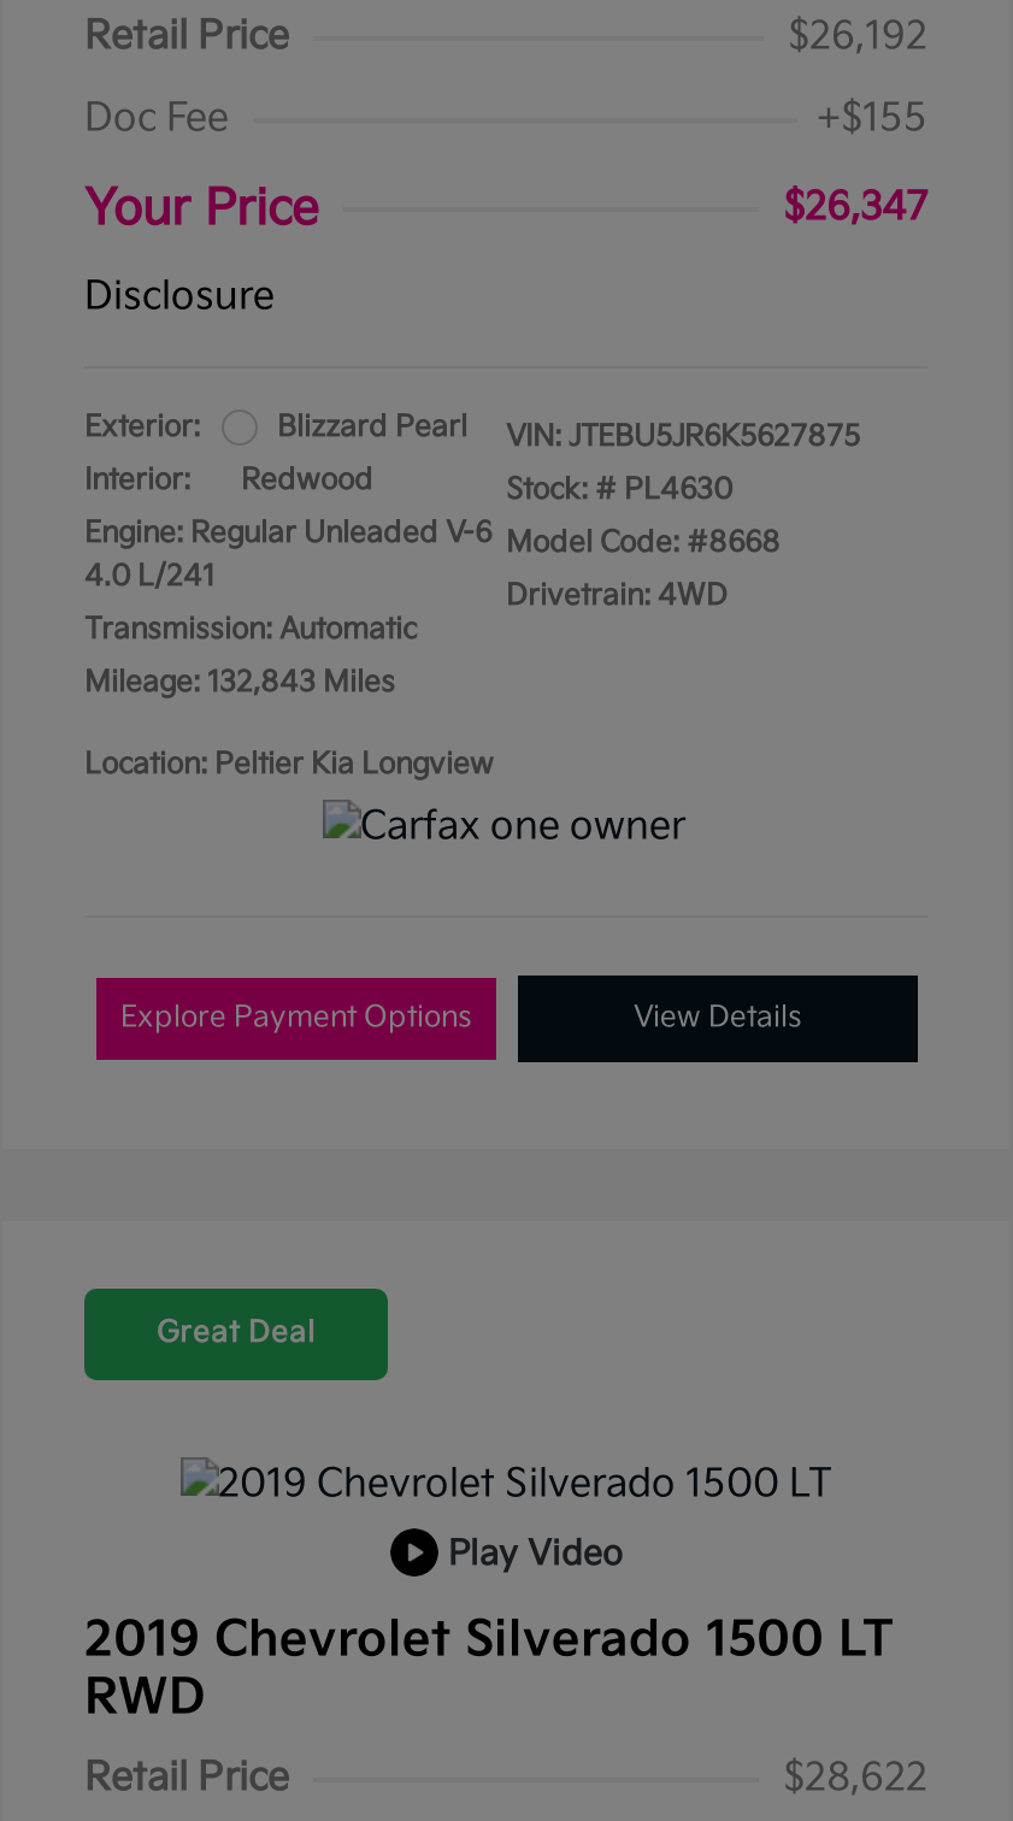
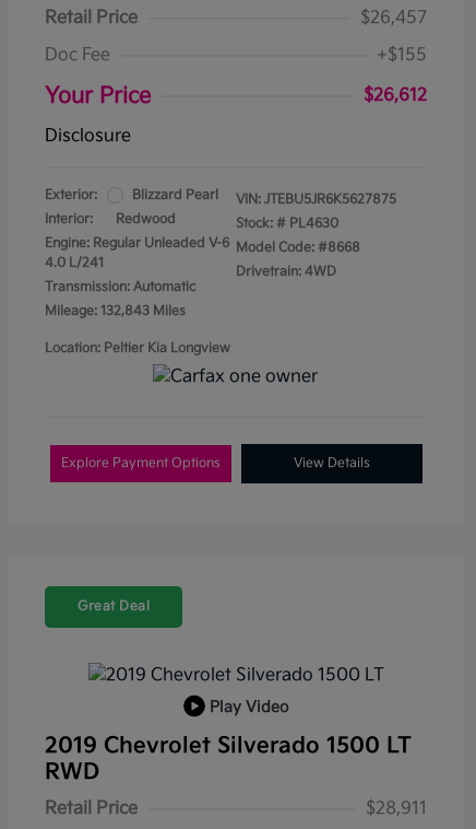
- $26,192
+ $26,457

- $26,347
+ $26,612

- $28,622
+ $28,911
